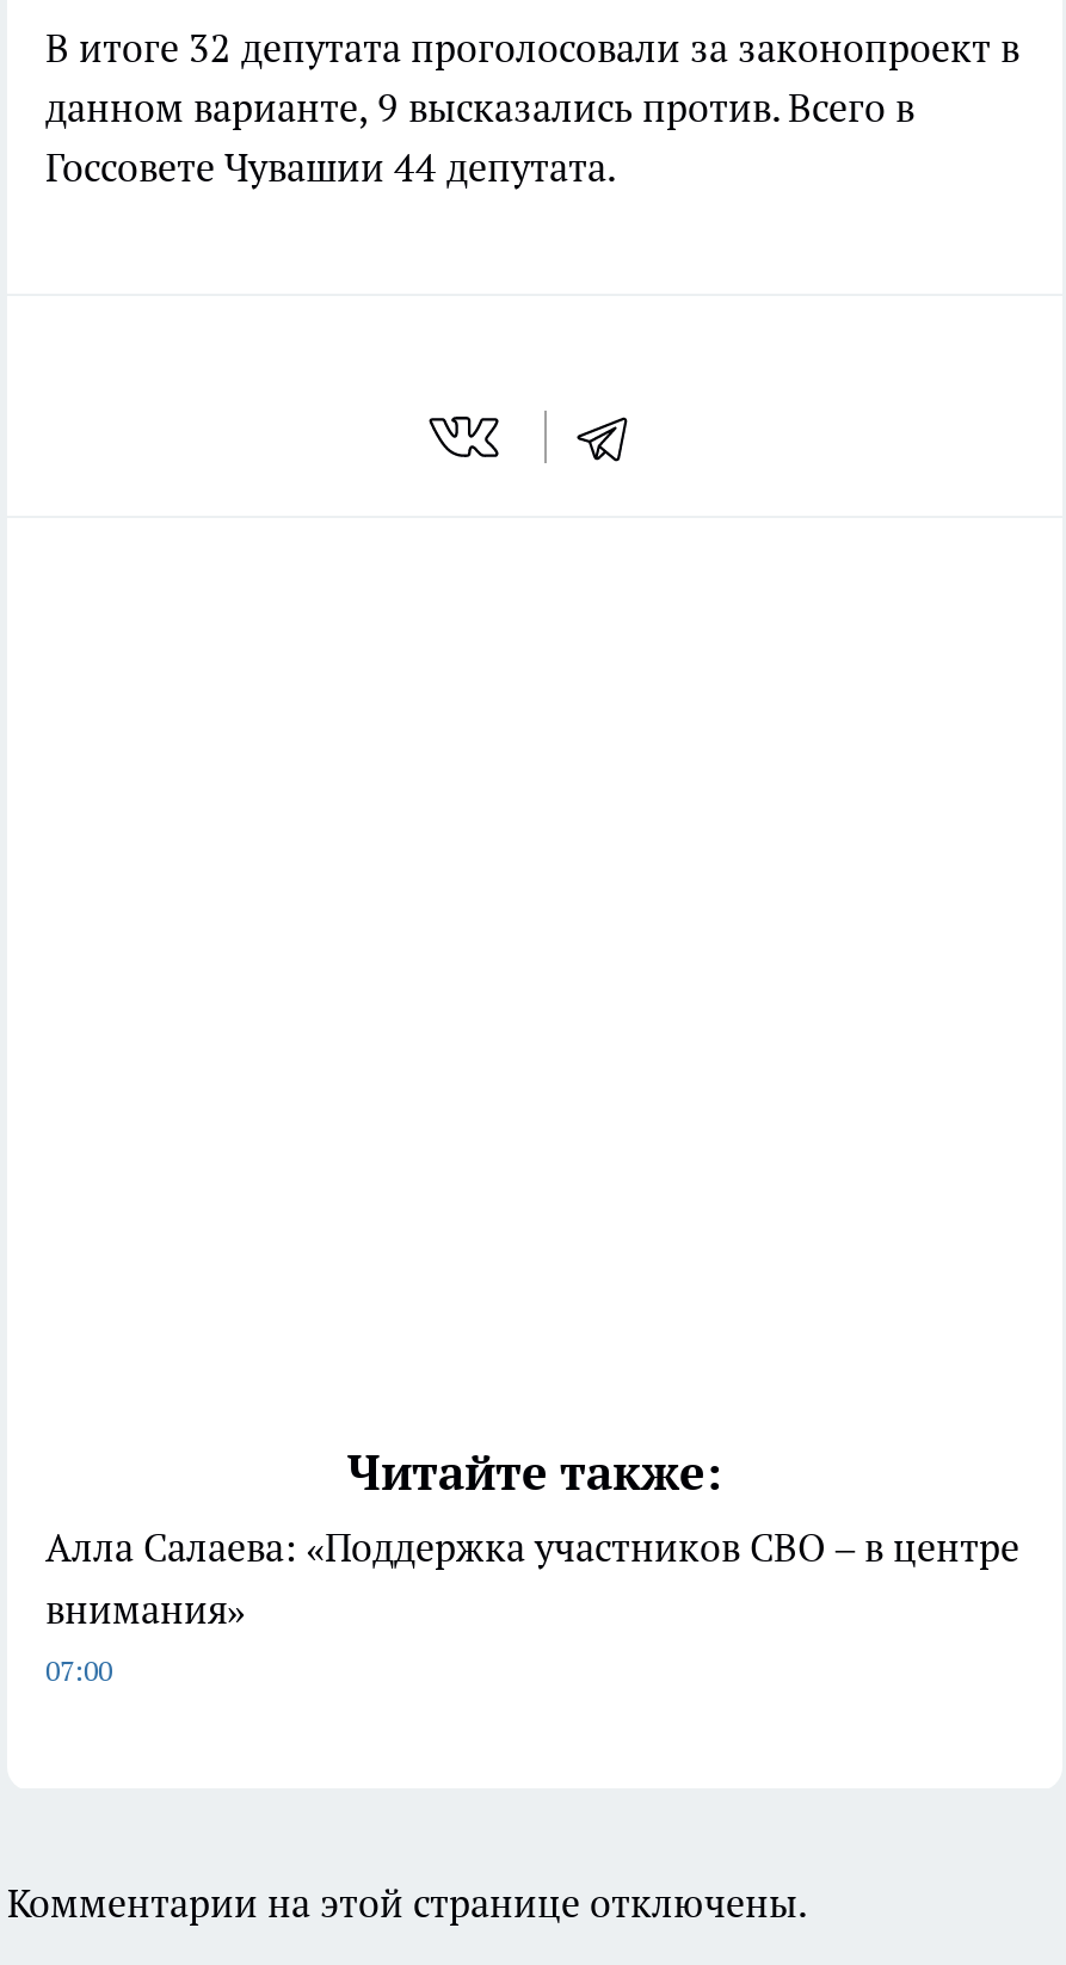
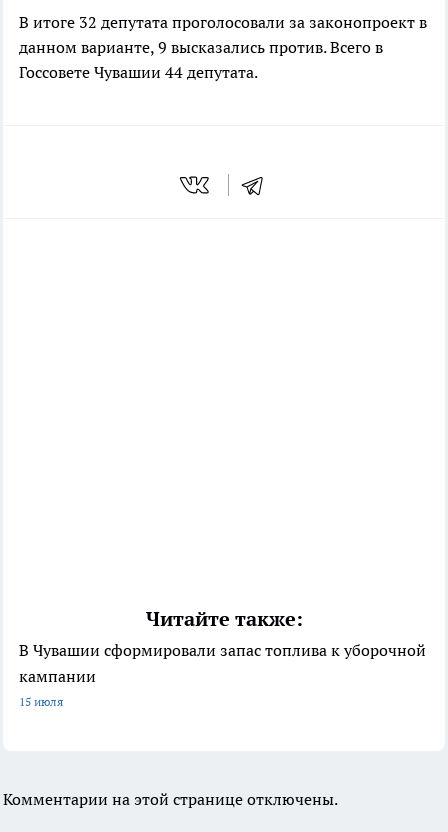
- Алла Салаева: «Поддержка участников СВО – в центре
- внимания»
- 07:00
+ В Чувашии сформировали запас топлива к уборочной
+ кампании
+ 15 июля
